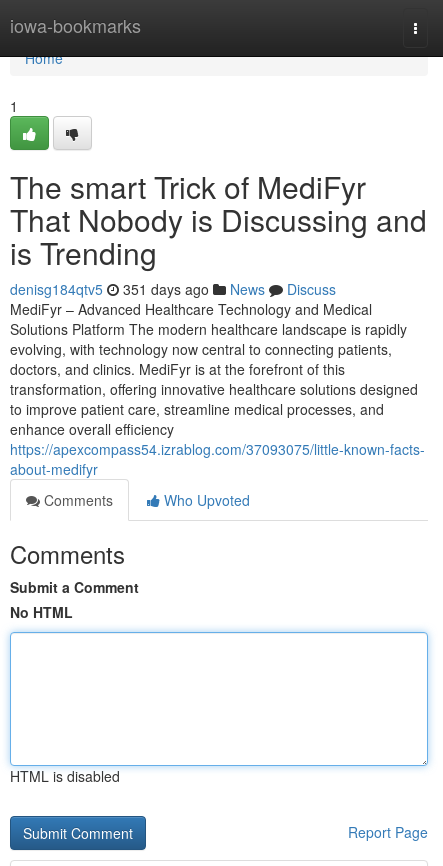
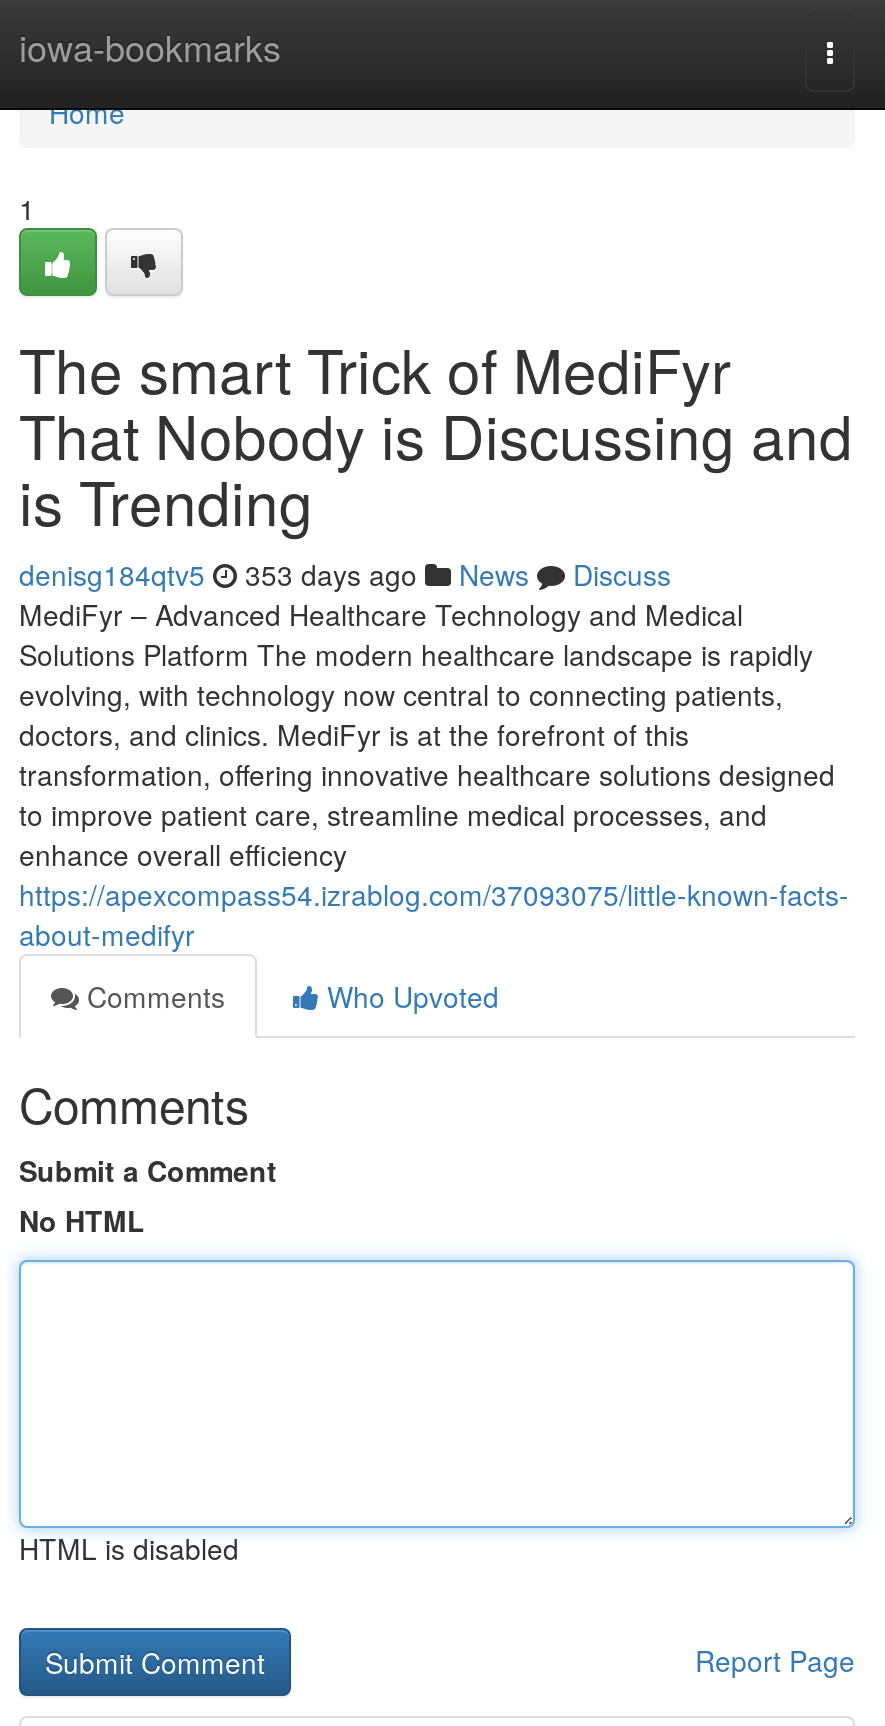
- denisg184qtv5 351 days ago News Discuss
+ denisg184qtv5 353 days ago News Discuss
